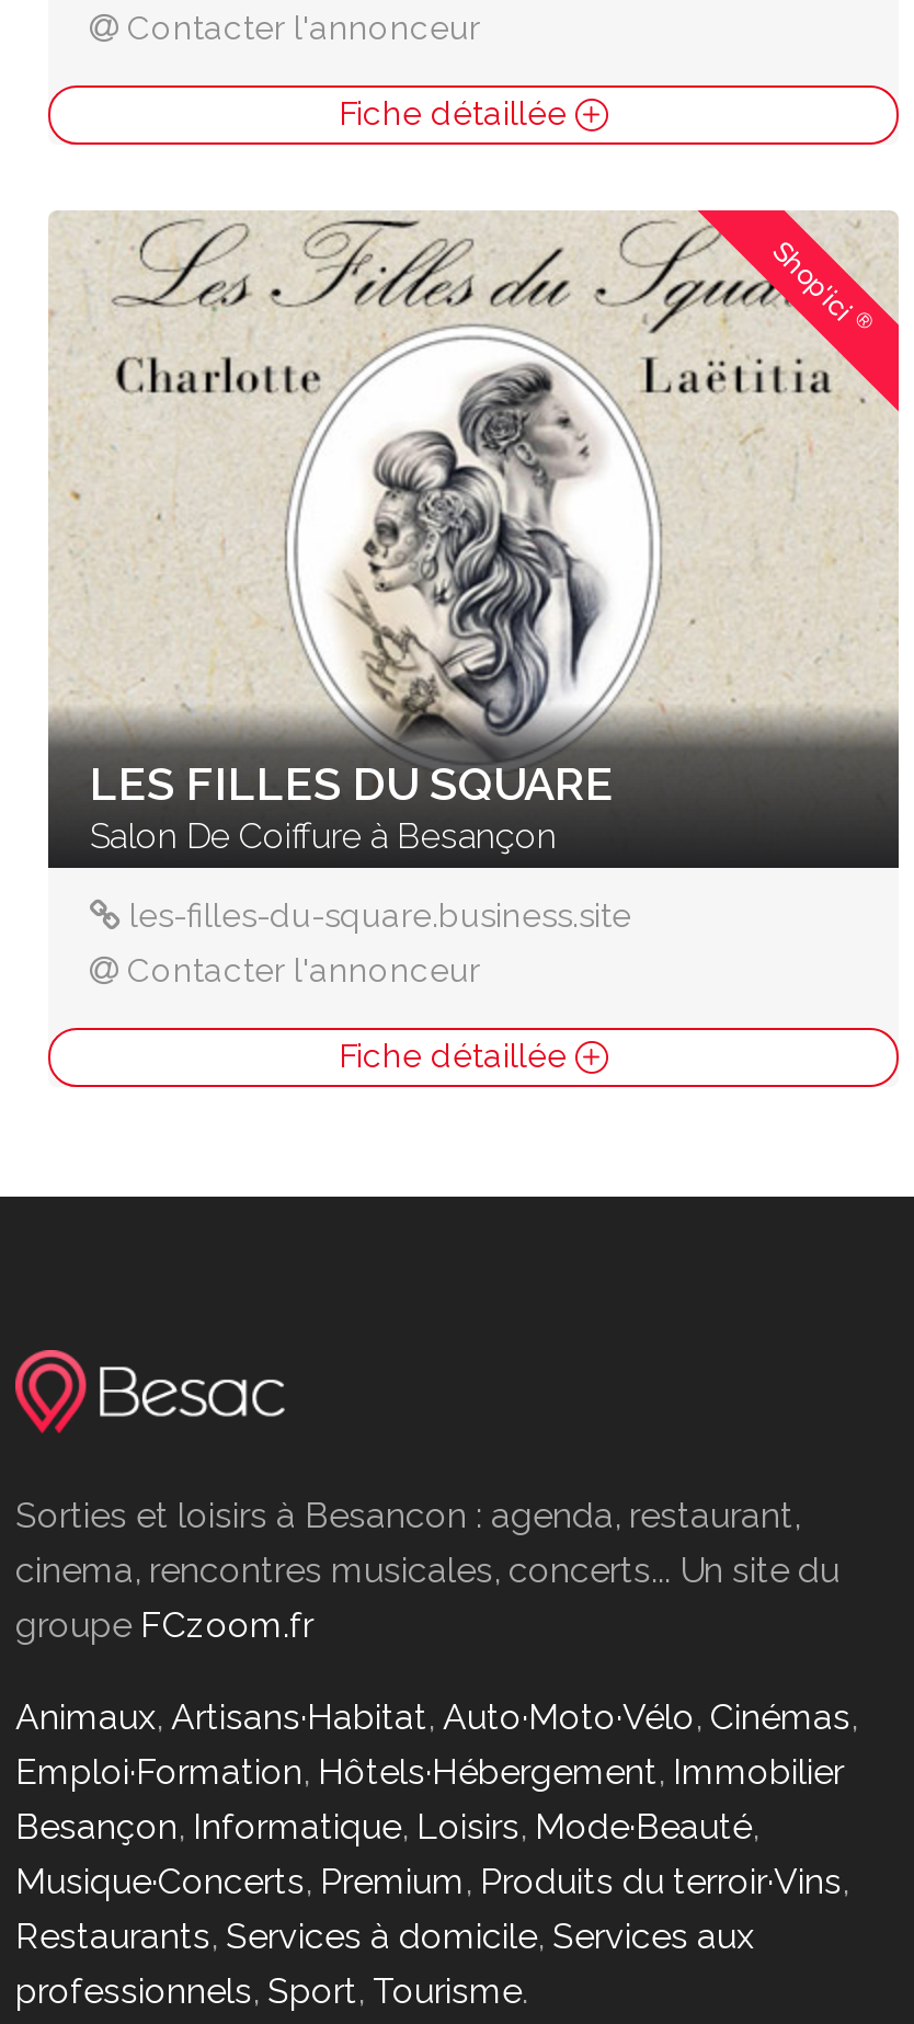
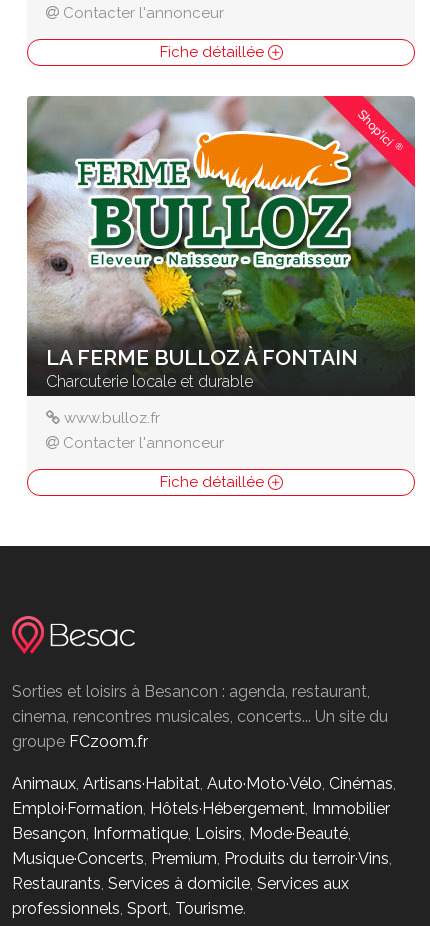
- [image]
- LES FILLES DU SQUARE
- Salon De Coiffure à Besançon
+ [image]
+ LA FERME BULLOZ À FONTAIN
+ Charcuterie locale et durable

- les-filles-du-square.business.site
+ www.bulloz.fr
